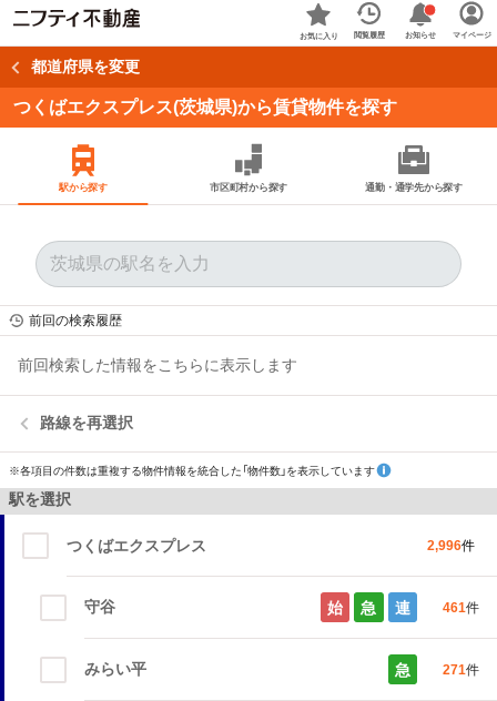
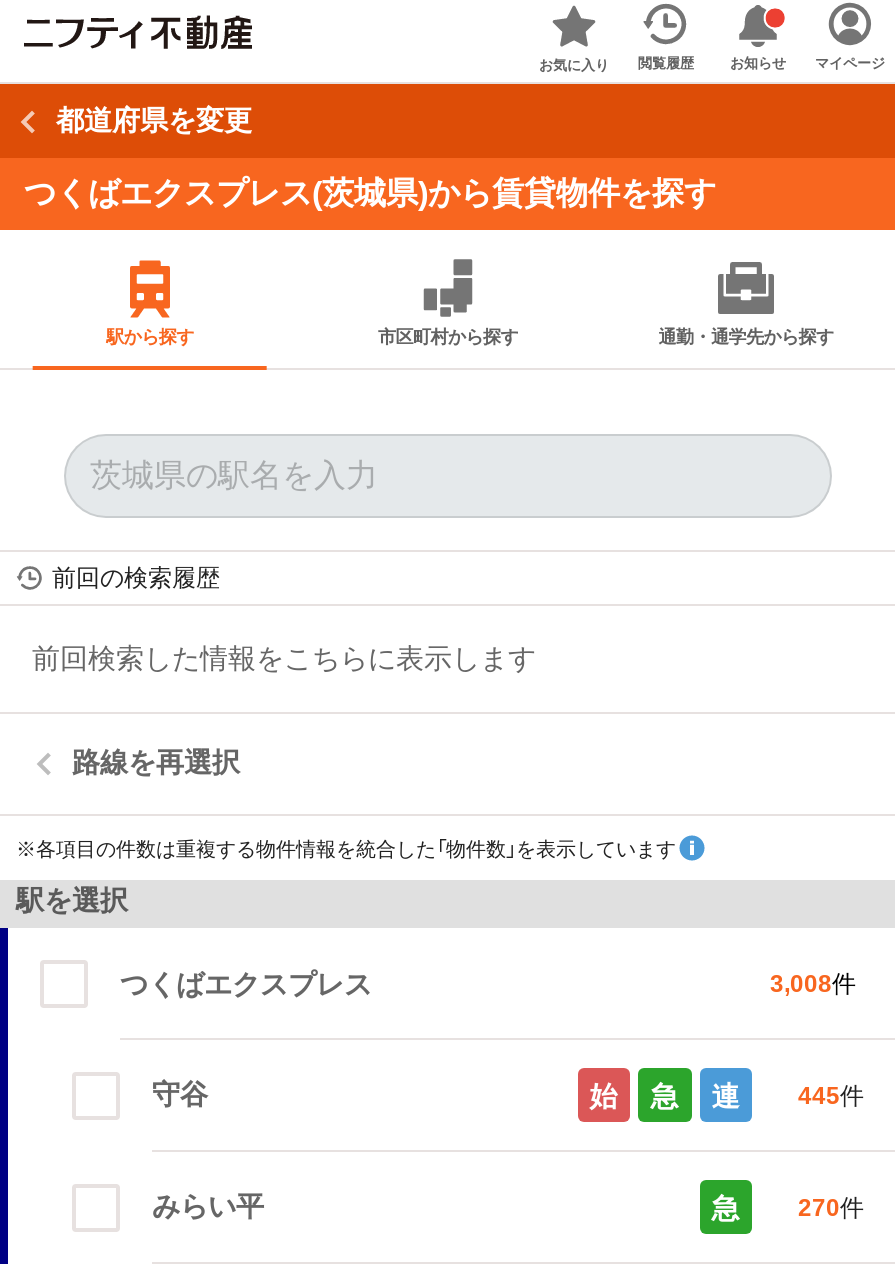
- 2,996件
+ 3,008件

- 461件
+ 445件

- 271件
+ 270件
